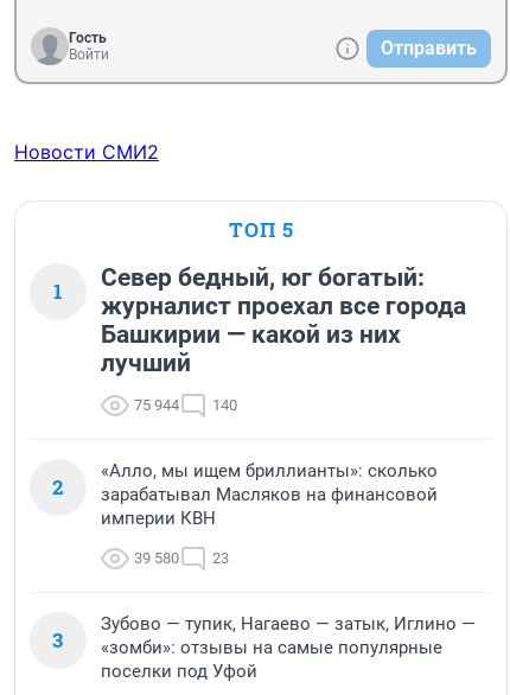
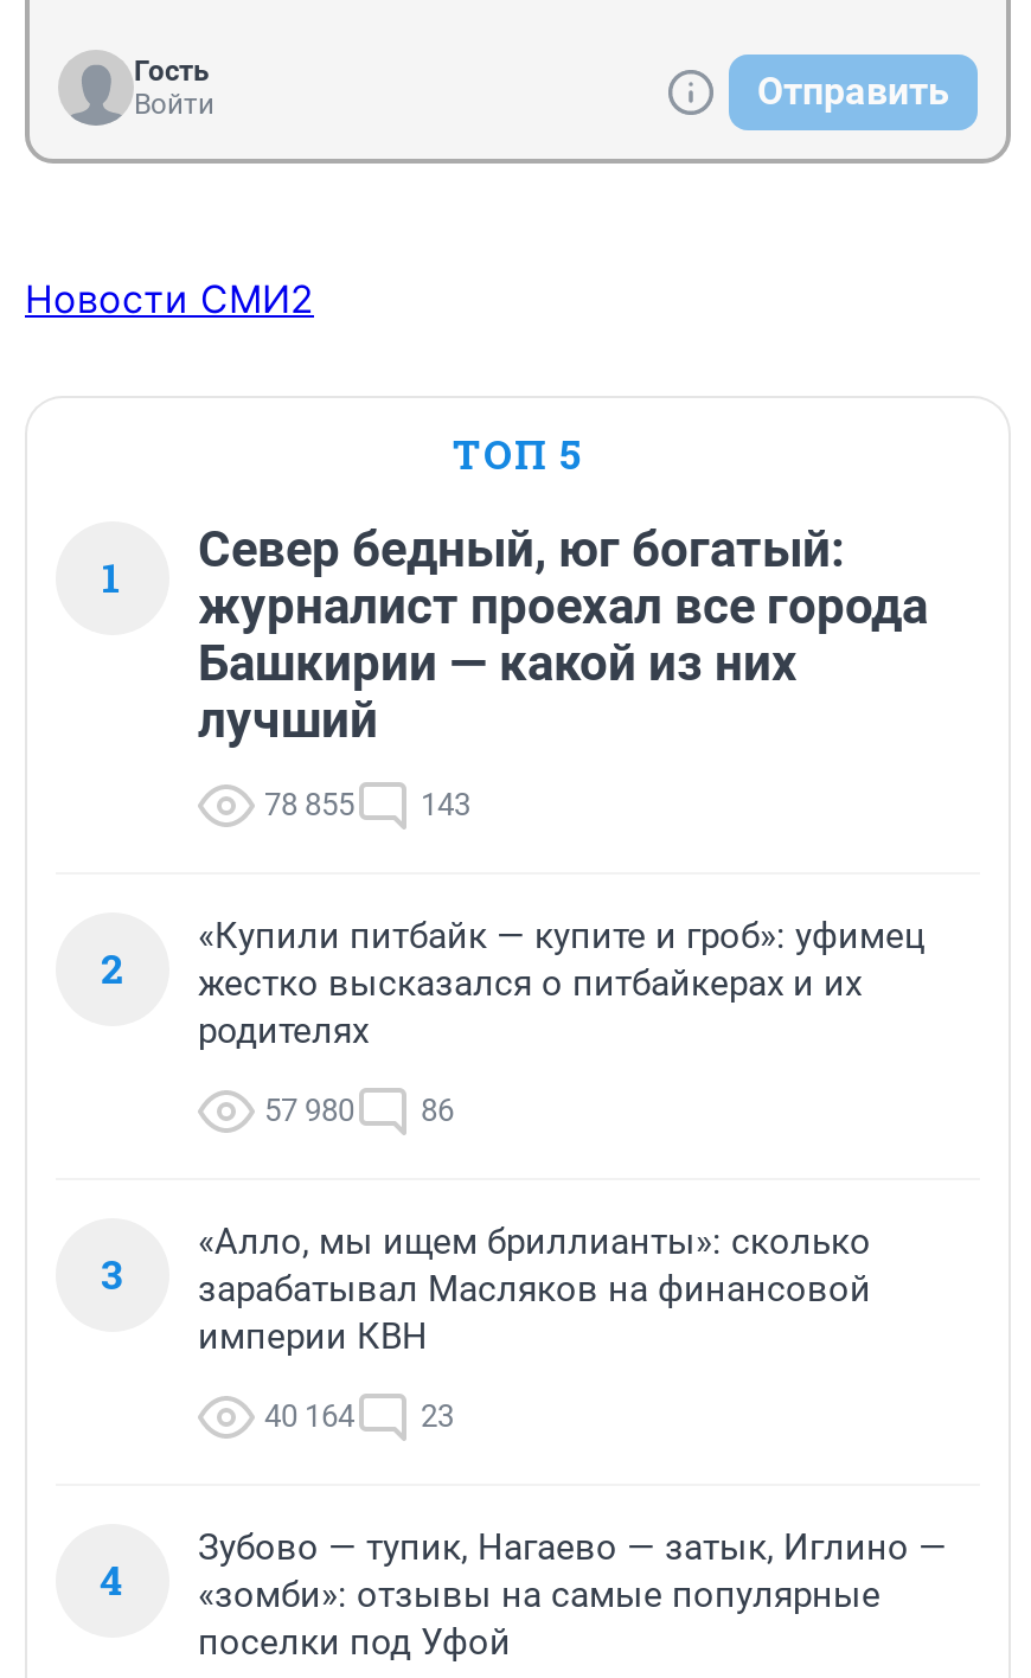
+ «Купили питбайк — купите и гроб»: уфимец
+ жестко высказался о питбайкерах и их
+ родителях
+ 57 980
+ 86
+ 3

- 75 944
+ 78 855

- 140
+ 143

- 39 580 23
+ 40 164 23

- 3 «зомби»: отзывы на самые популярные
+ 4 «зомби»: отзывы на самые популярные
